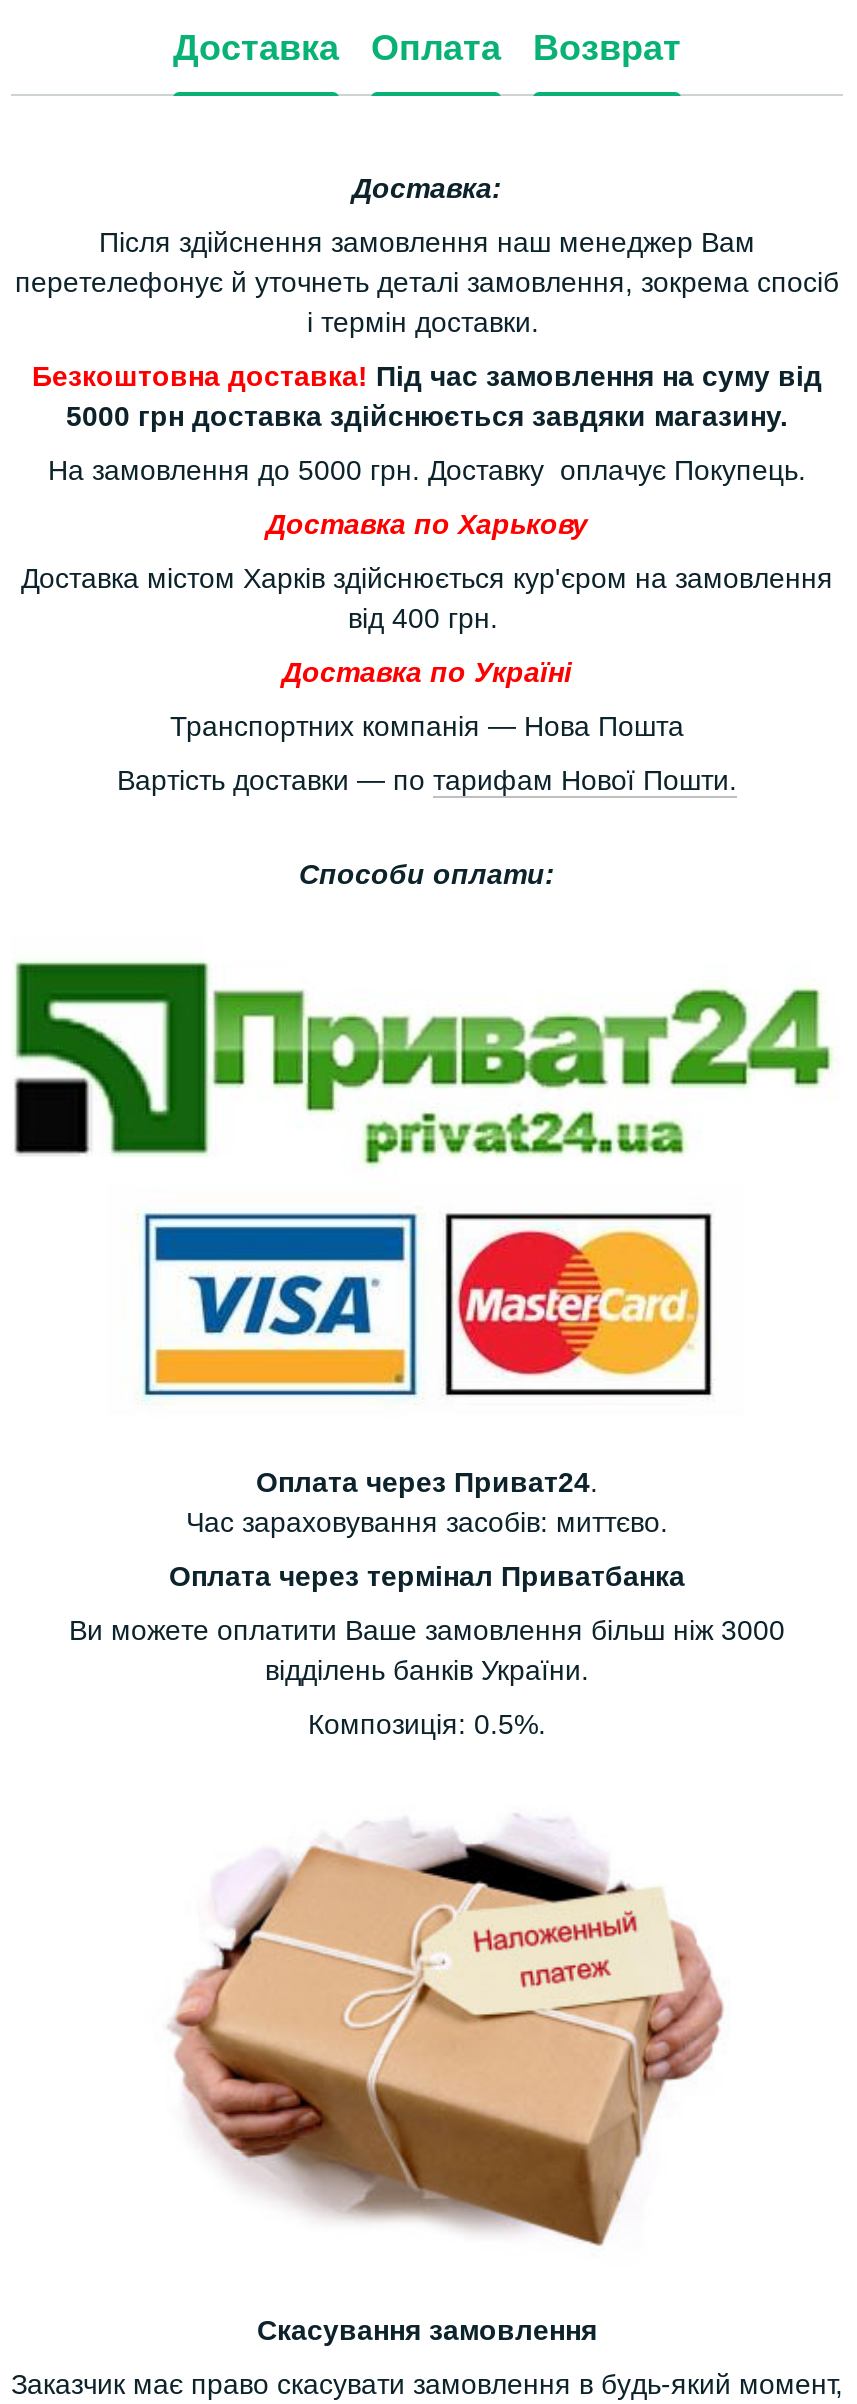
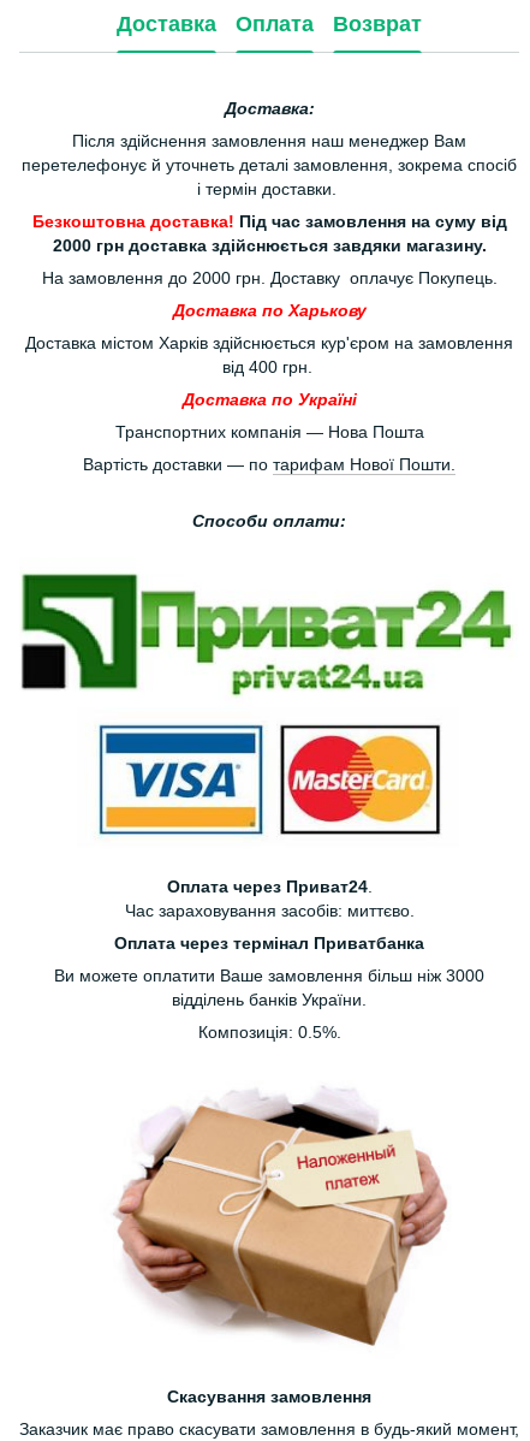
- 5000 грн доставка здійснюється завдяки магазину.
+ 2000 грн доставка здійснюється завдяки магазину.

- На замовлення до 5000 грн. Доставку оплачує Покупець.
+ На замовлення до 2000 грн. Доставку оплачує Покупець.
